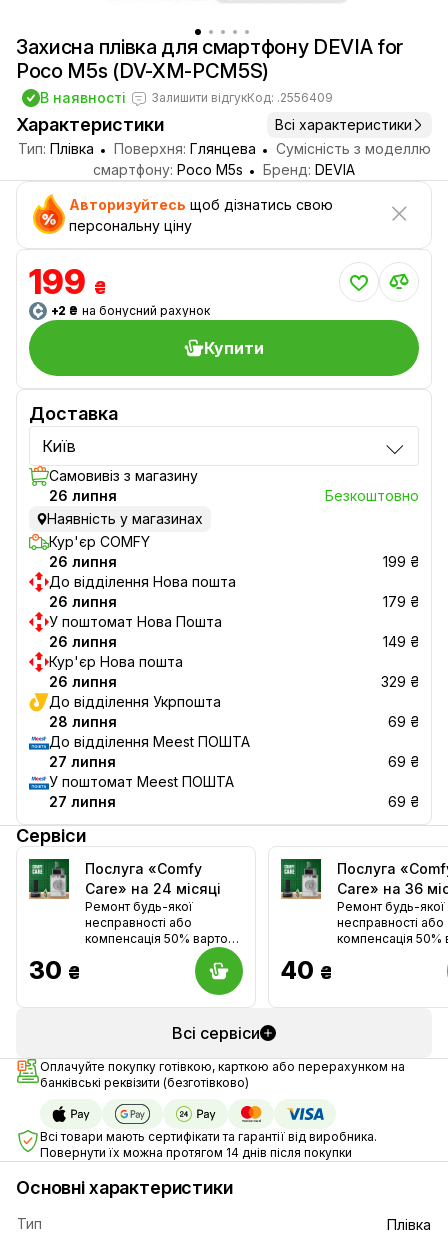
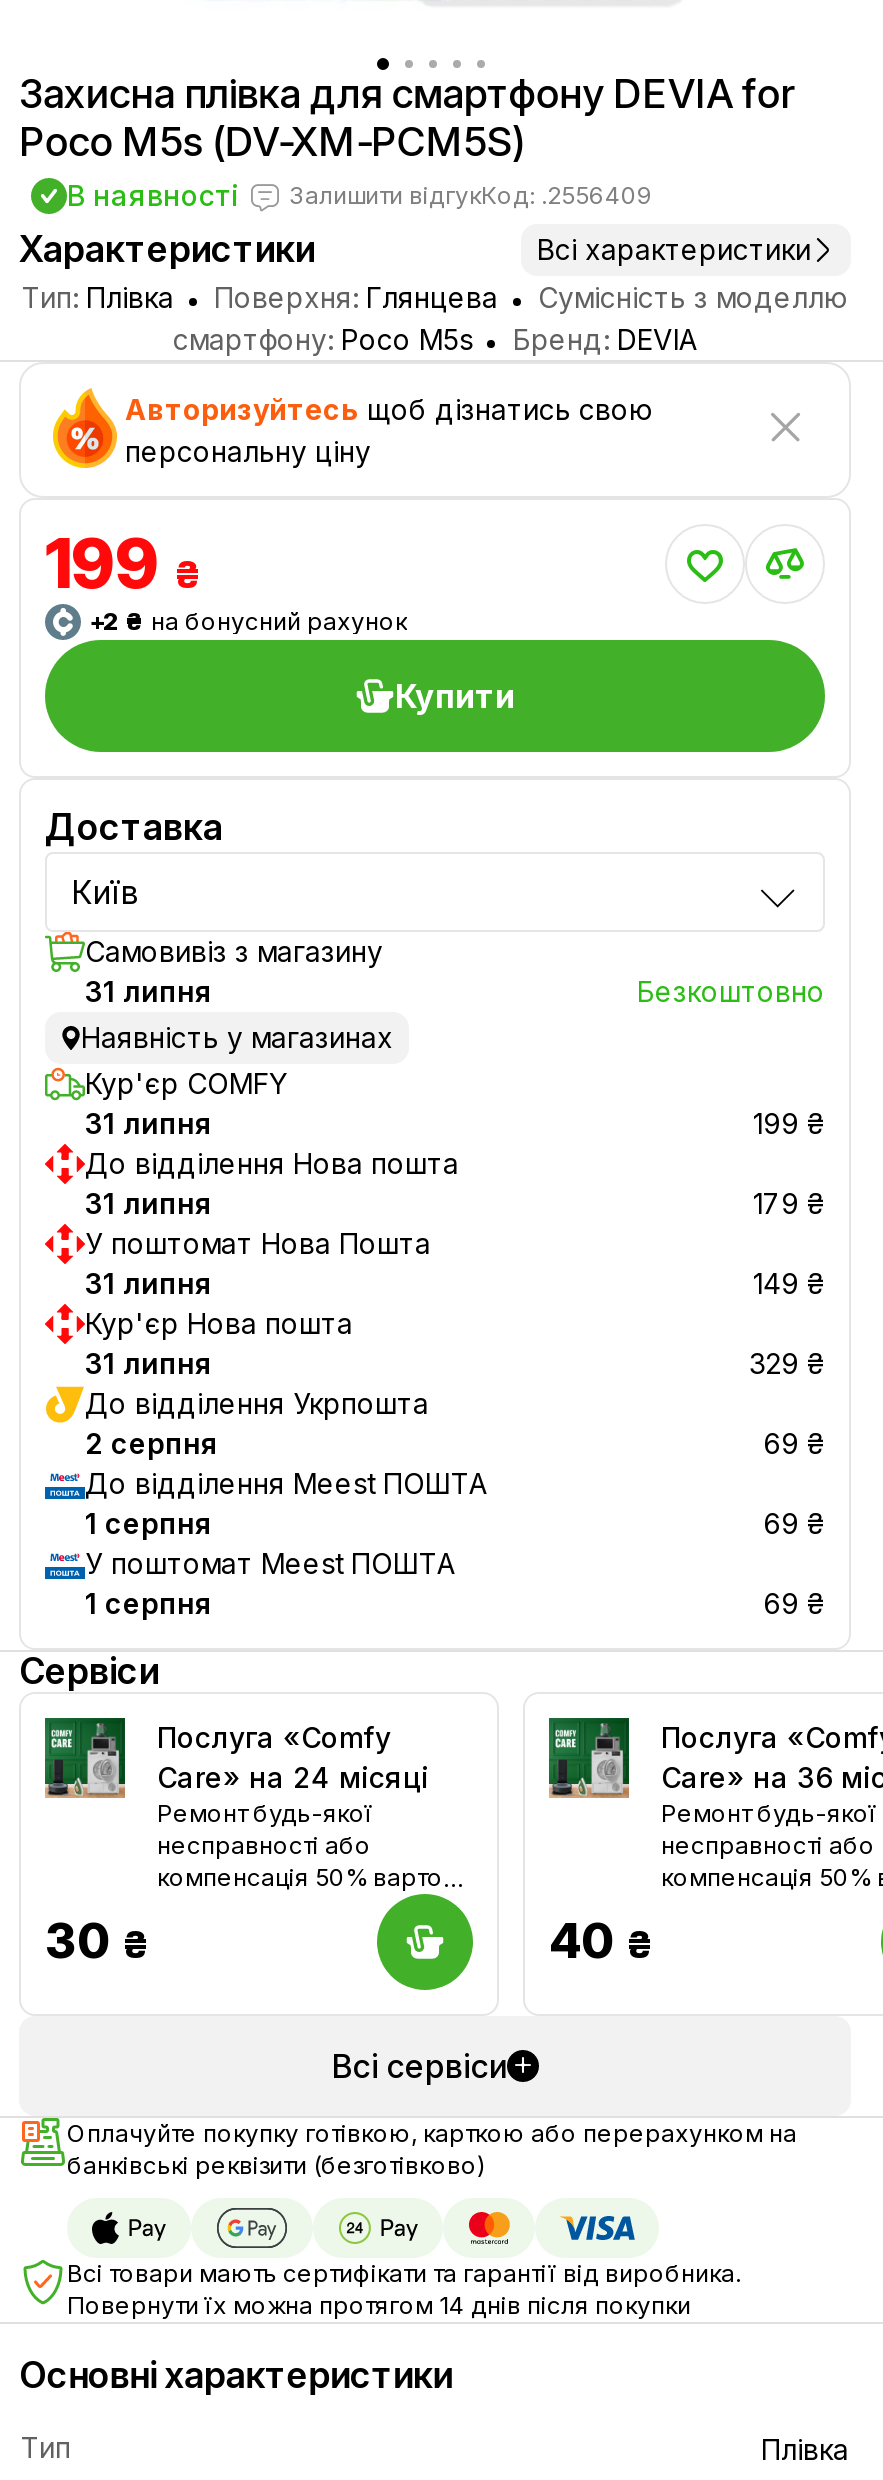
- 26 липня
+ 31 липня

- 26 липня
+ 31 липня

- 26 липня
+ 31 липня

- 26 липня
+ 31 липня

- 26 липня
+ 31 липня

- 28 липня
+ 2 серпня

- 27 липня
+ 1 серпня

- 27 липня
+ 1 серпня
